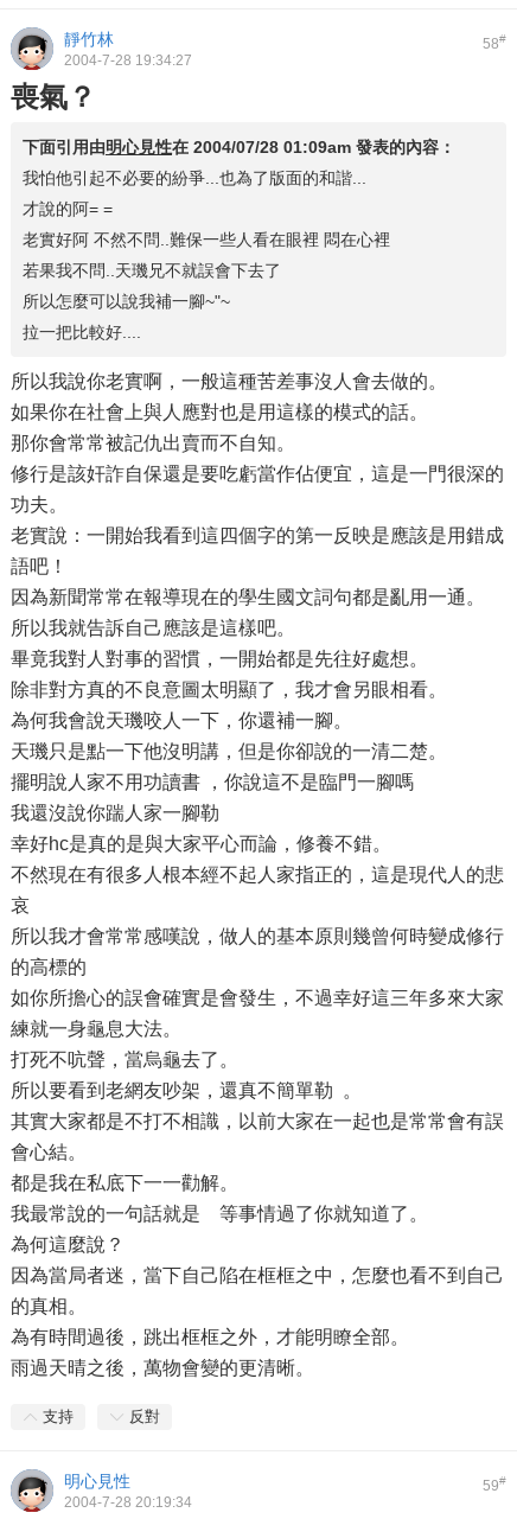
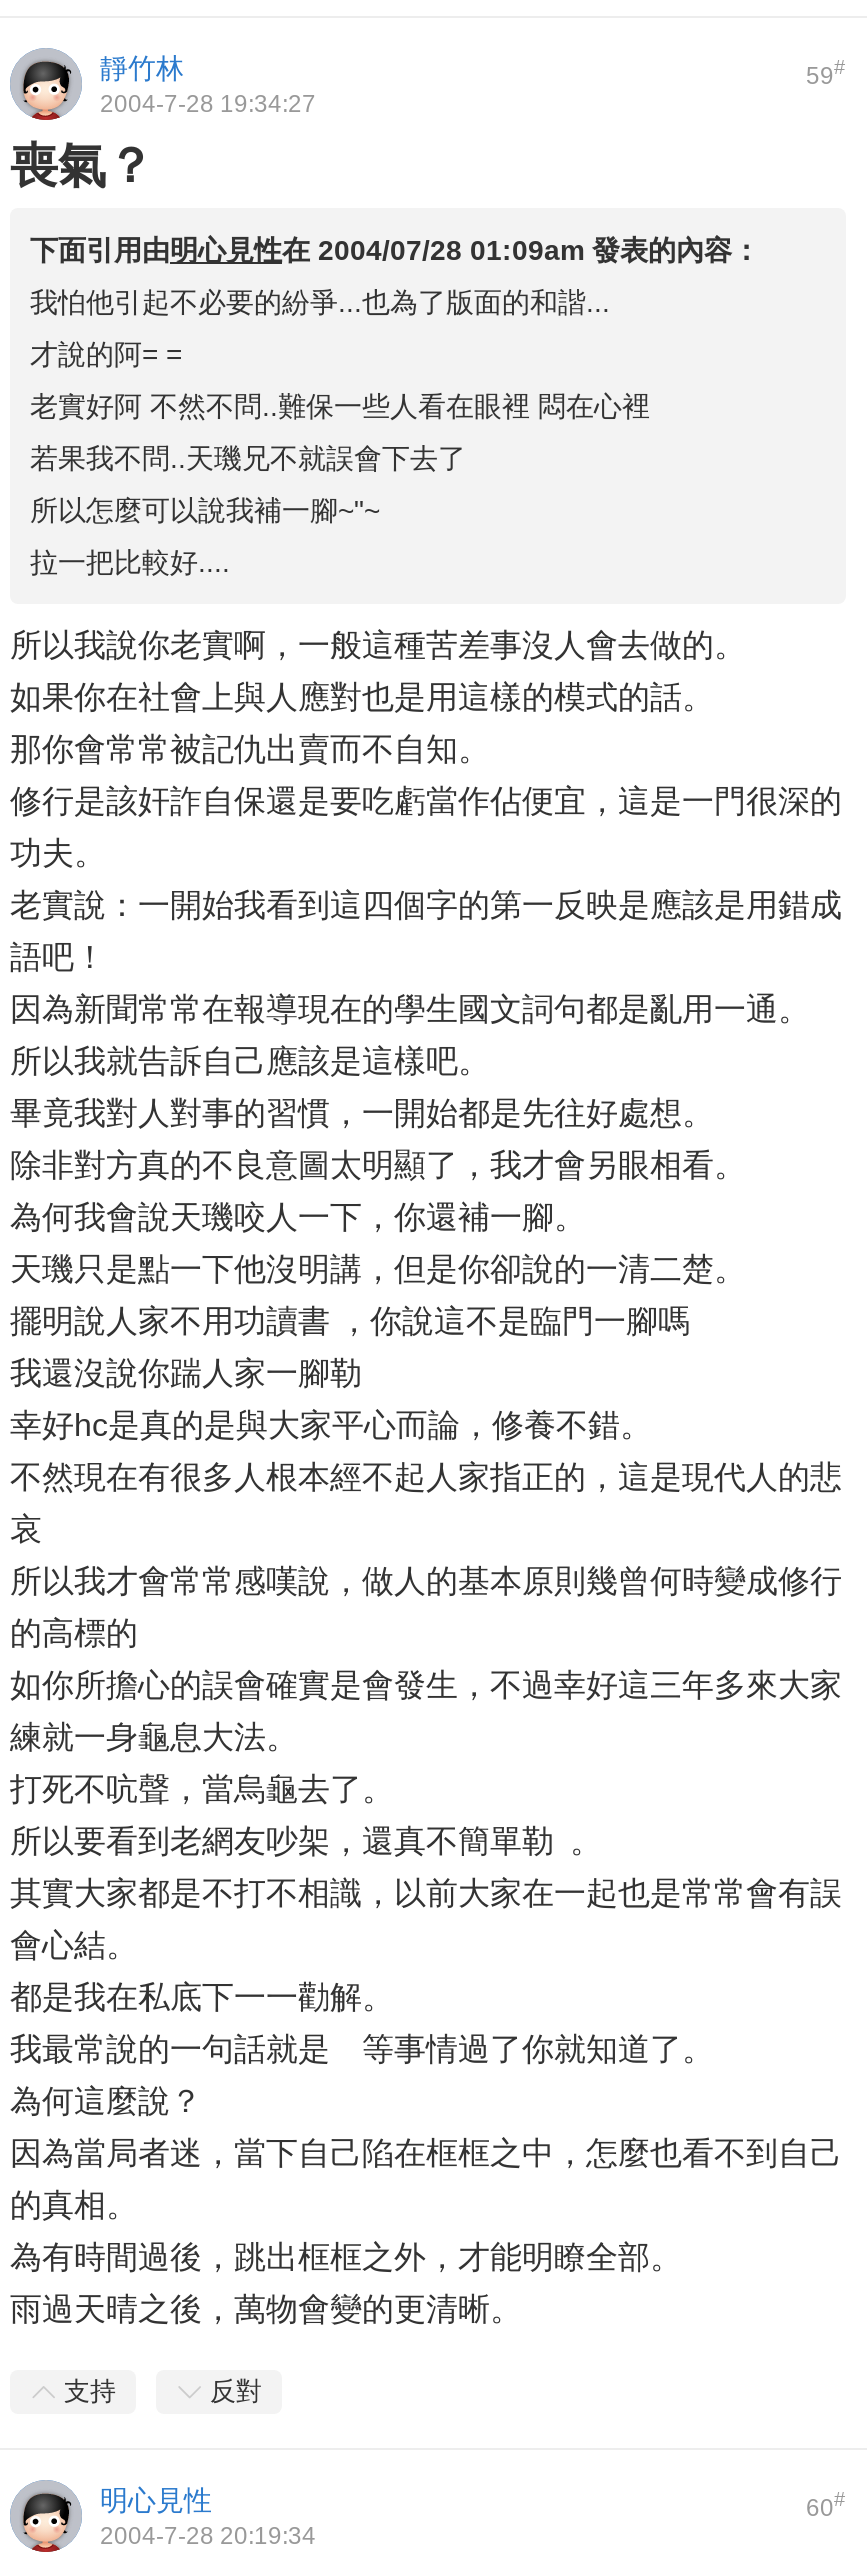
- 58#
+ 59#

- 59#
+ 60#
